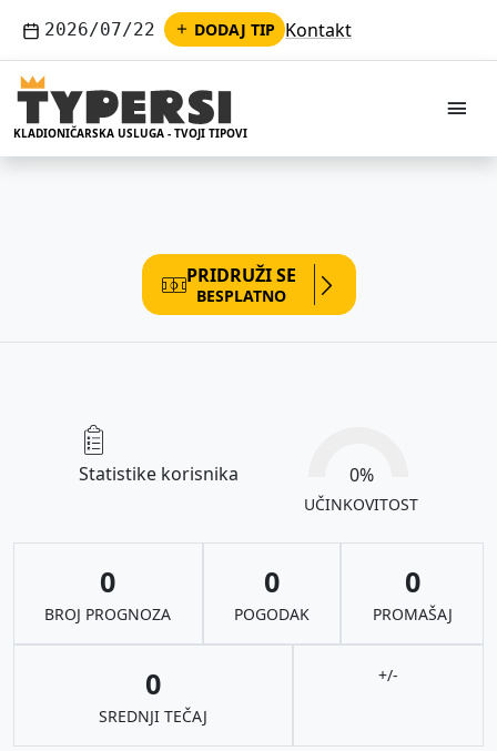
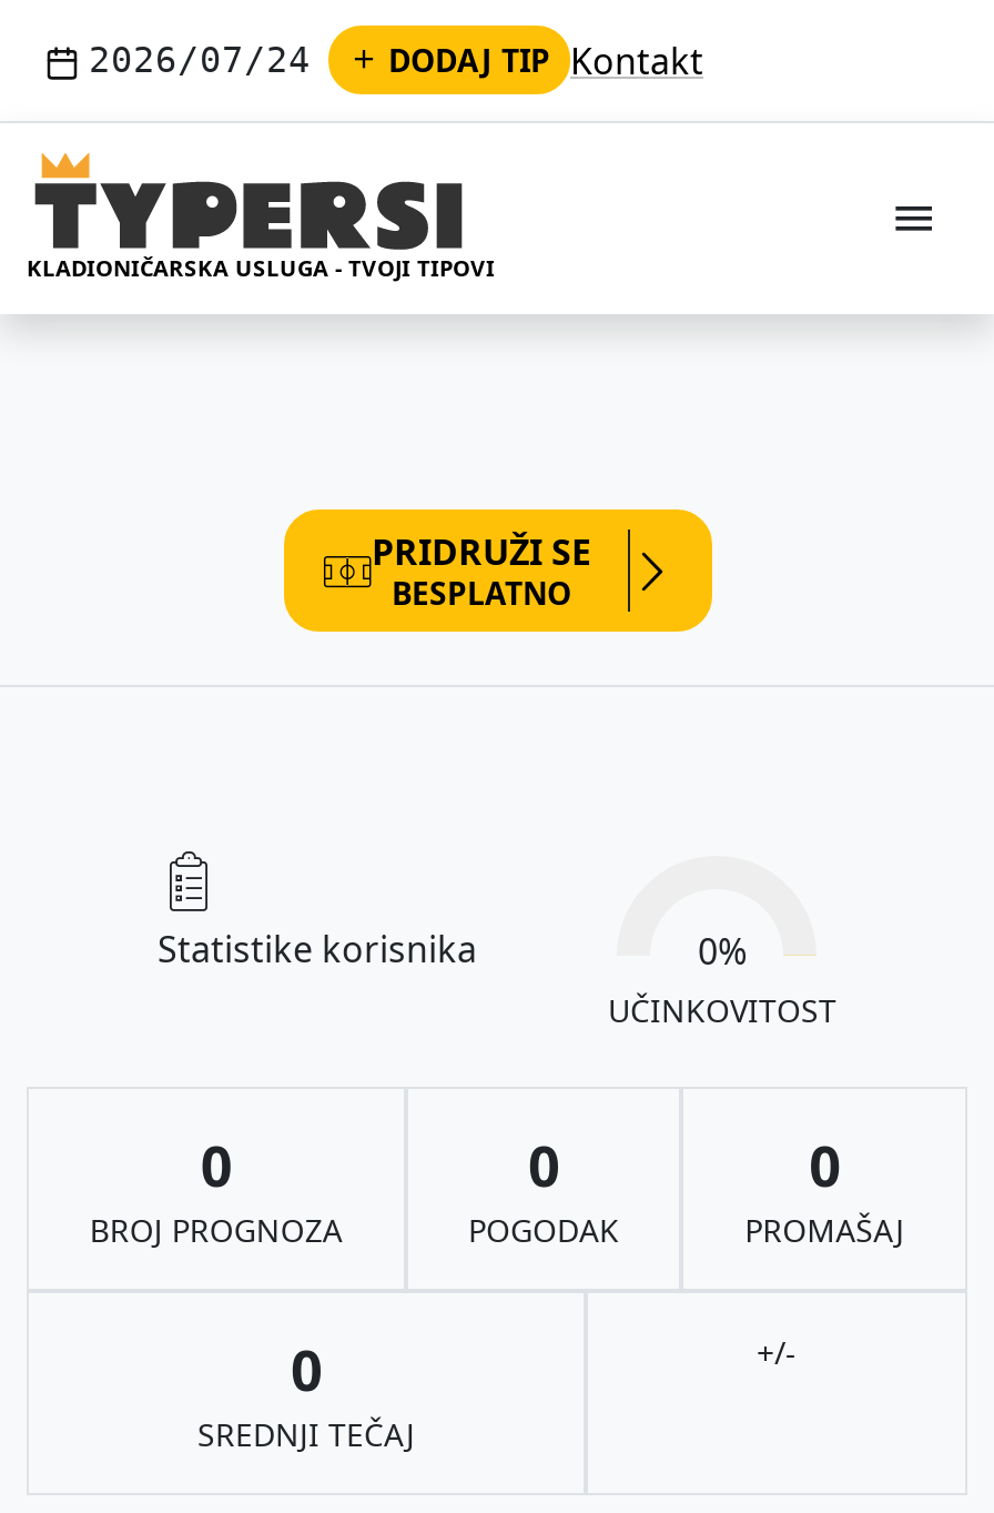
- 2026/07/22 DODAJ TIP Kontakt
+ 2026/07/24 DODAJ TIP Kontakt
